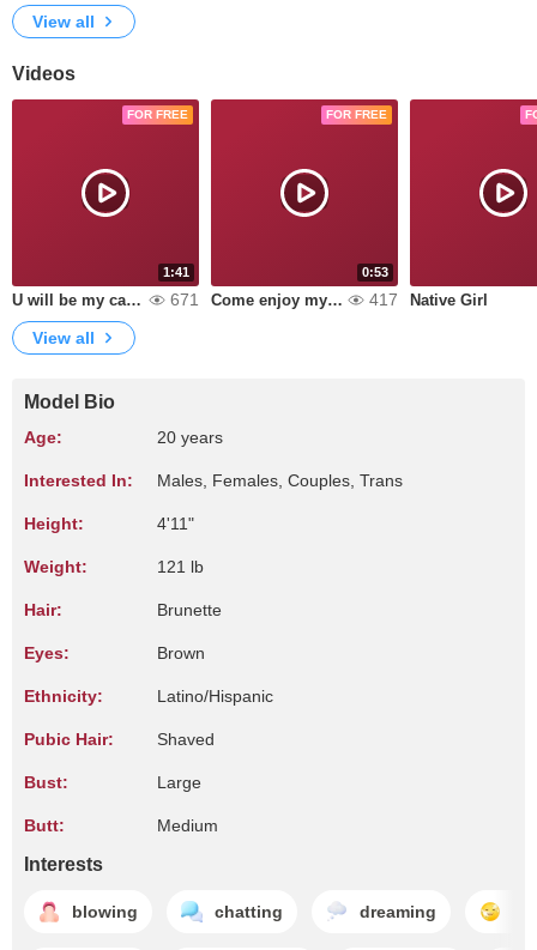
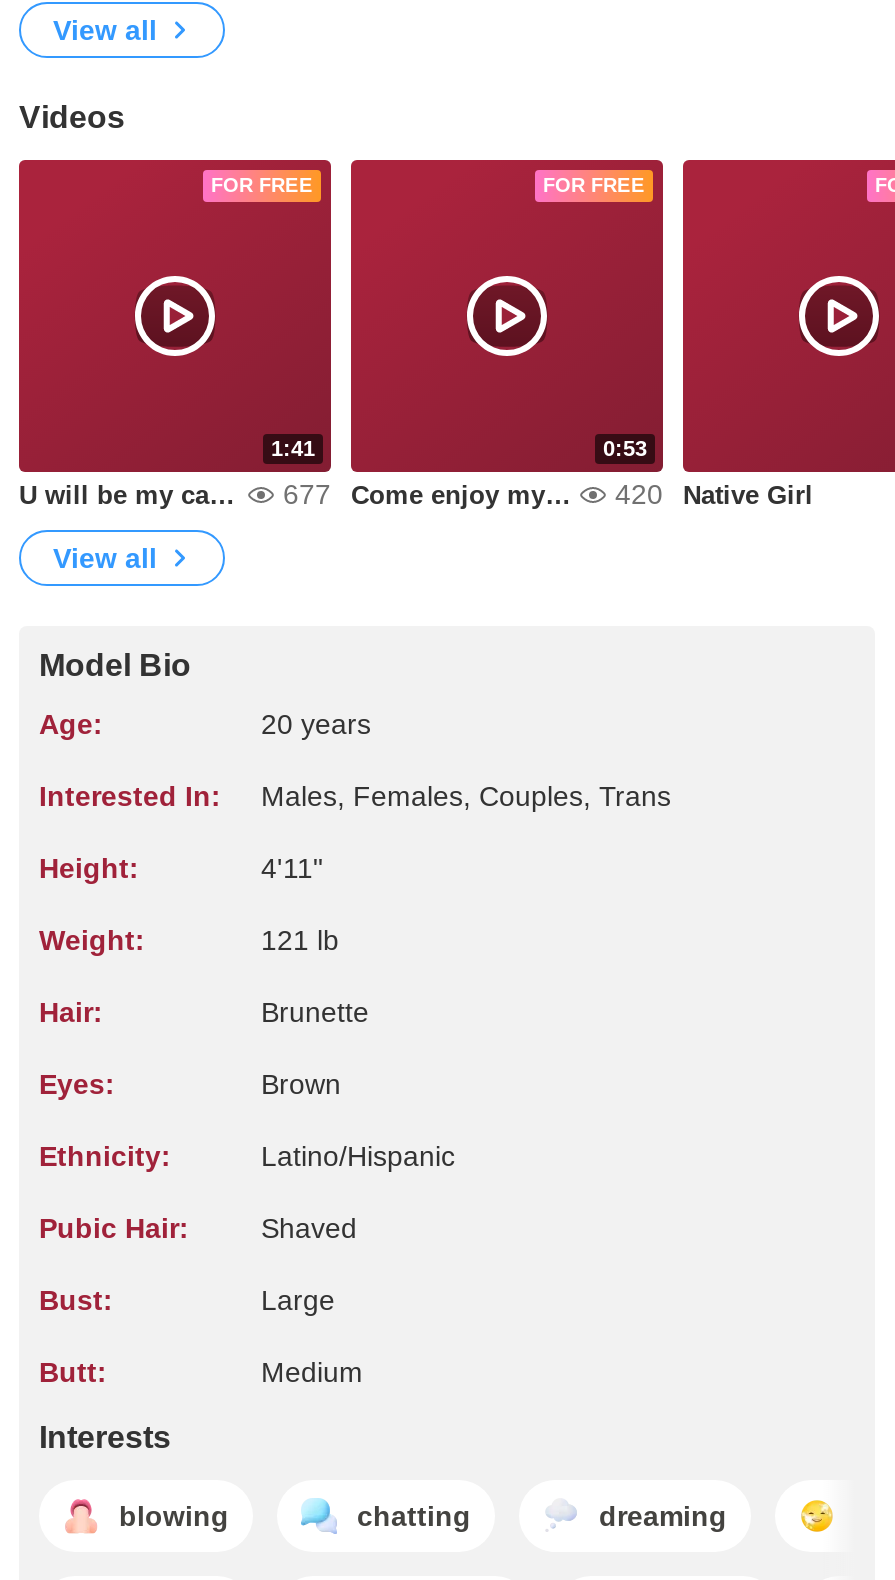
- 671
+ 677

- 417
+ 420
